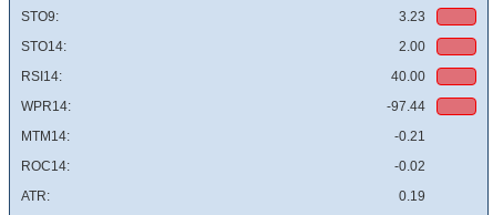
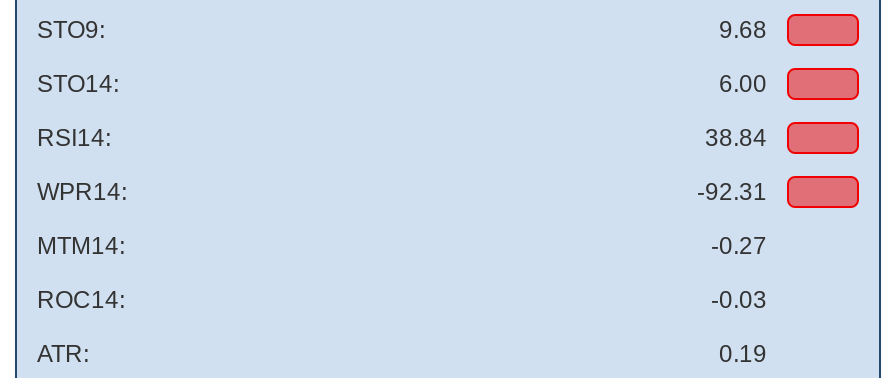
- 3.23
+ 9.68

- 2.00
+ 6.00

- 40.00
+ 38.84

- -97.44
+ -92.31

- -0.21
+ -0.27

- -0.02
+ -0.03
